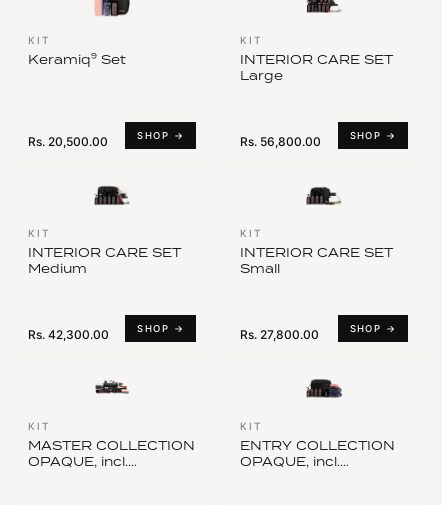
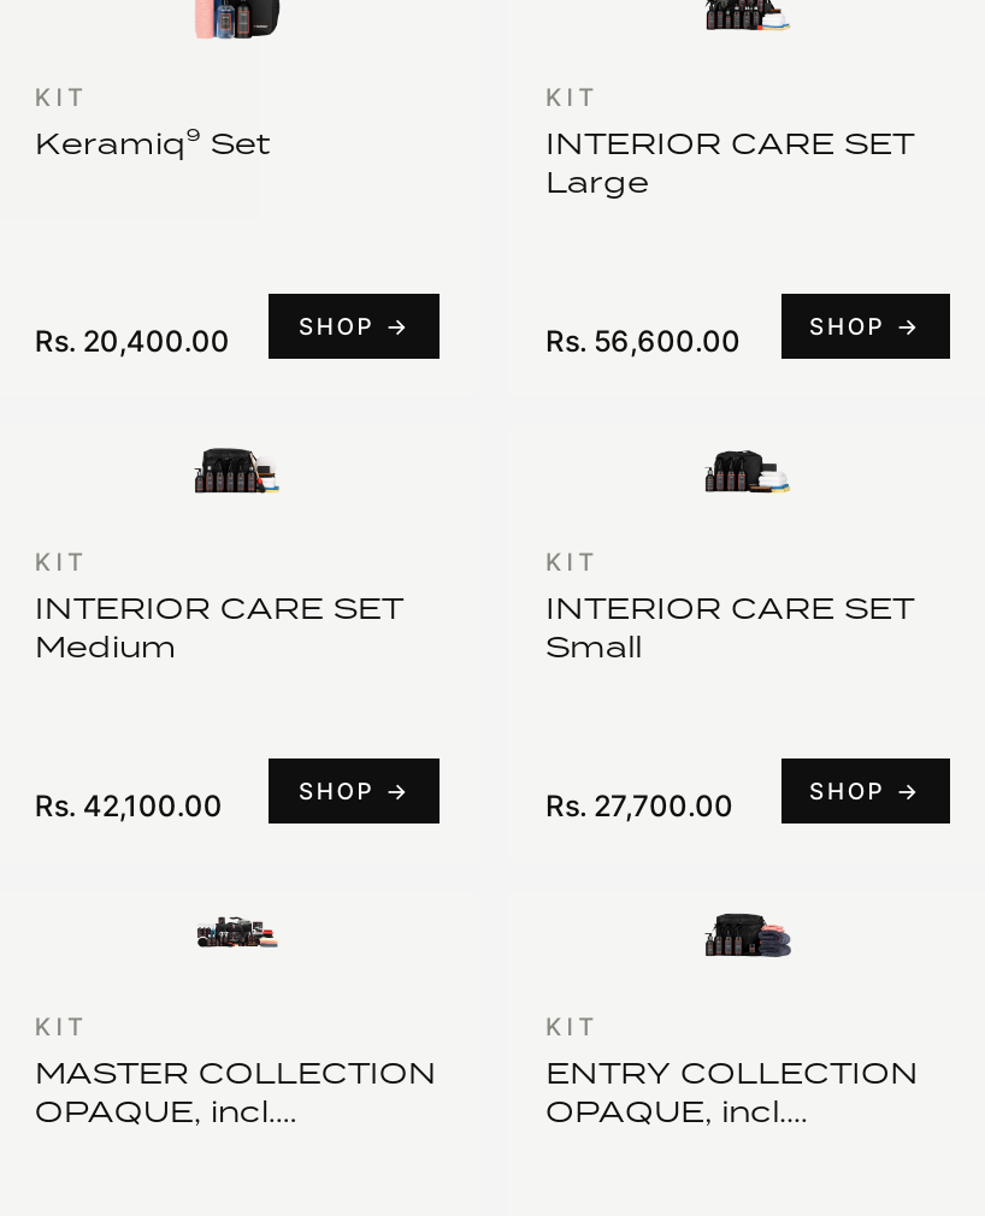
- Rs. 20,500.00
+ Rs. 20,400.00

- Rs. 56,800.00
+ Rs. 56,600.00

- Rs. 42,300.00
+ Rs. 42,100.00

- Rs. 27,800.00
+ Rs. 27,700.00
